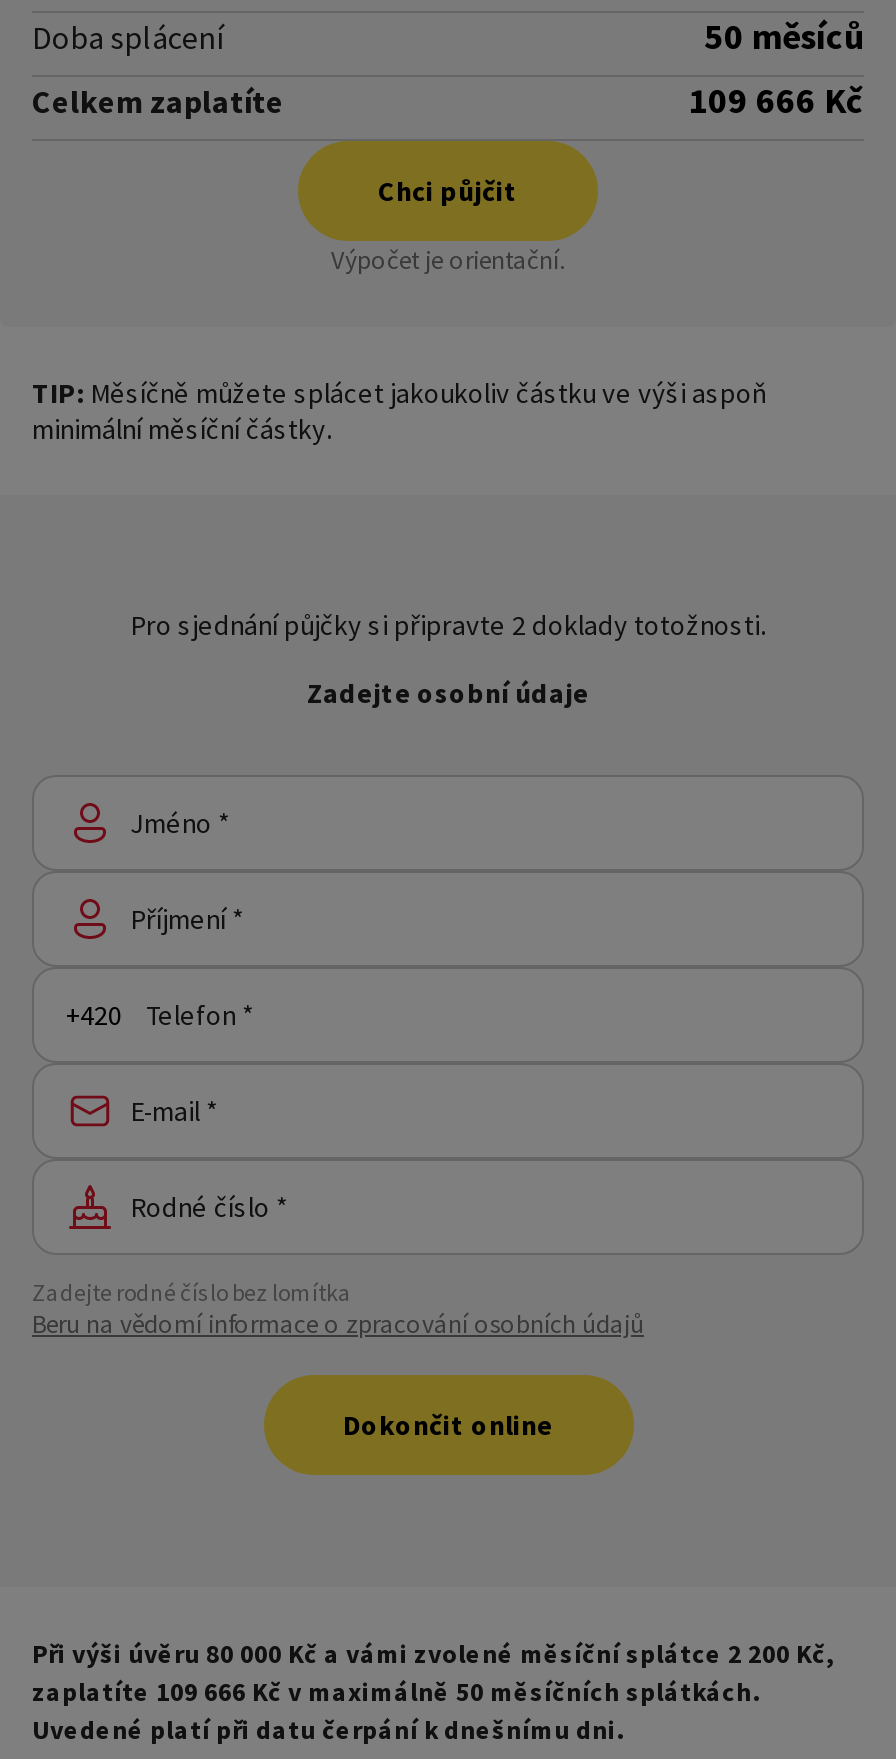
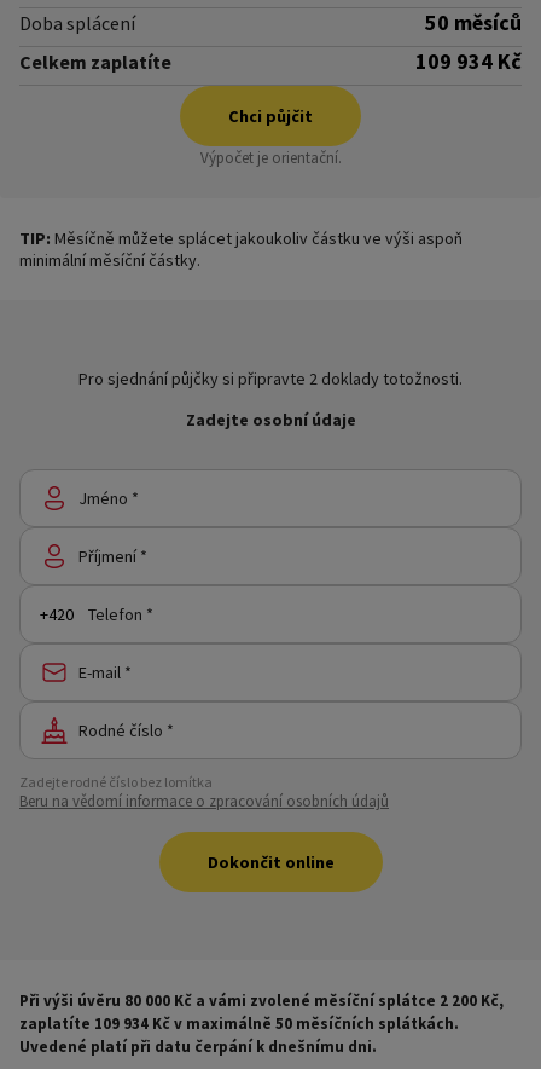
- 109 666 Kč
+ 109 934 Kč

- zaplatíte 109 666 Kč v maximálně 50 měsíčních splátkách.
+ zaplatíte 109 934 Kč v maximálně 50 měsíčních splátkách.
